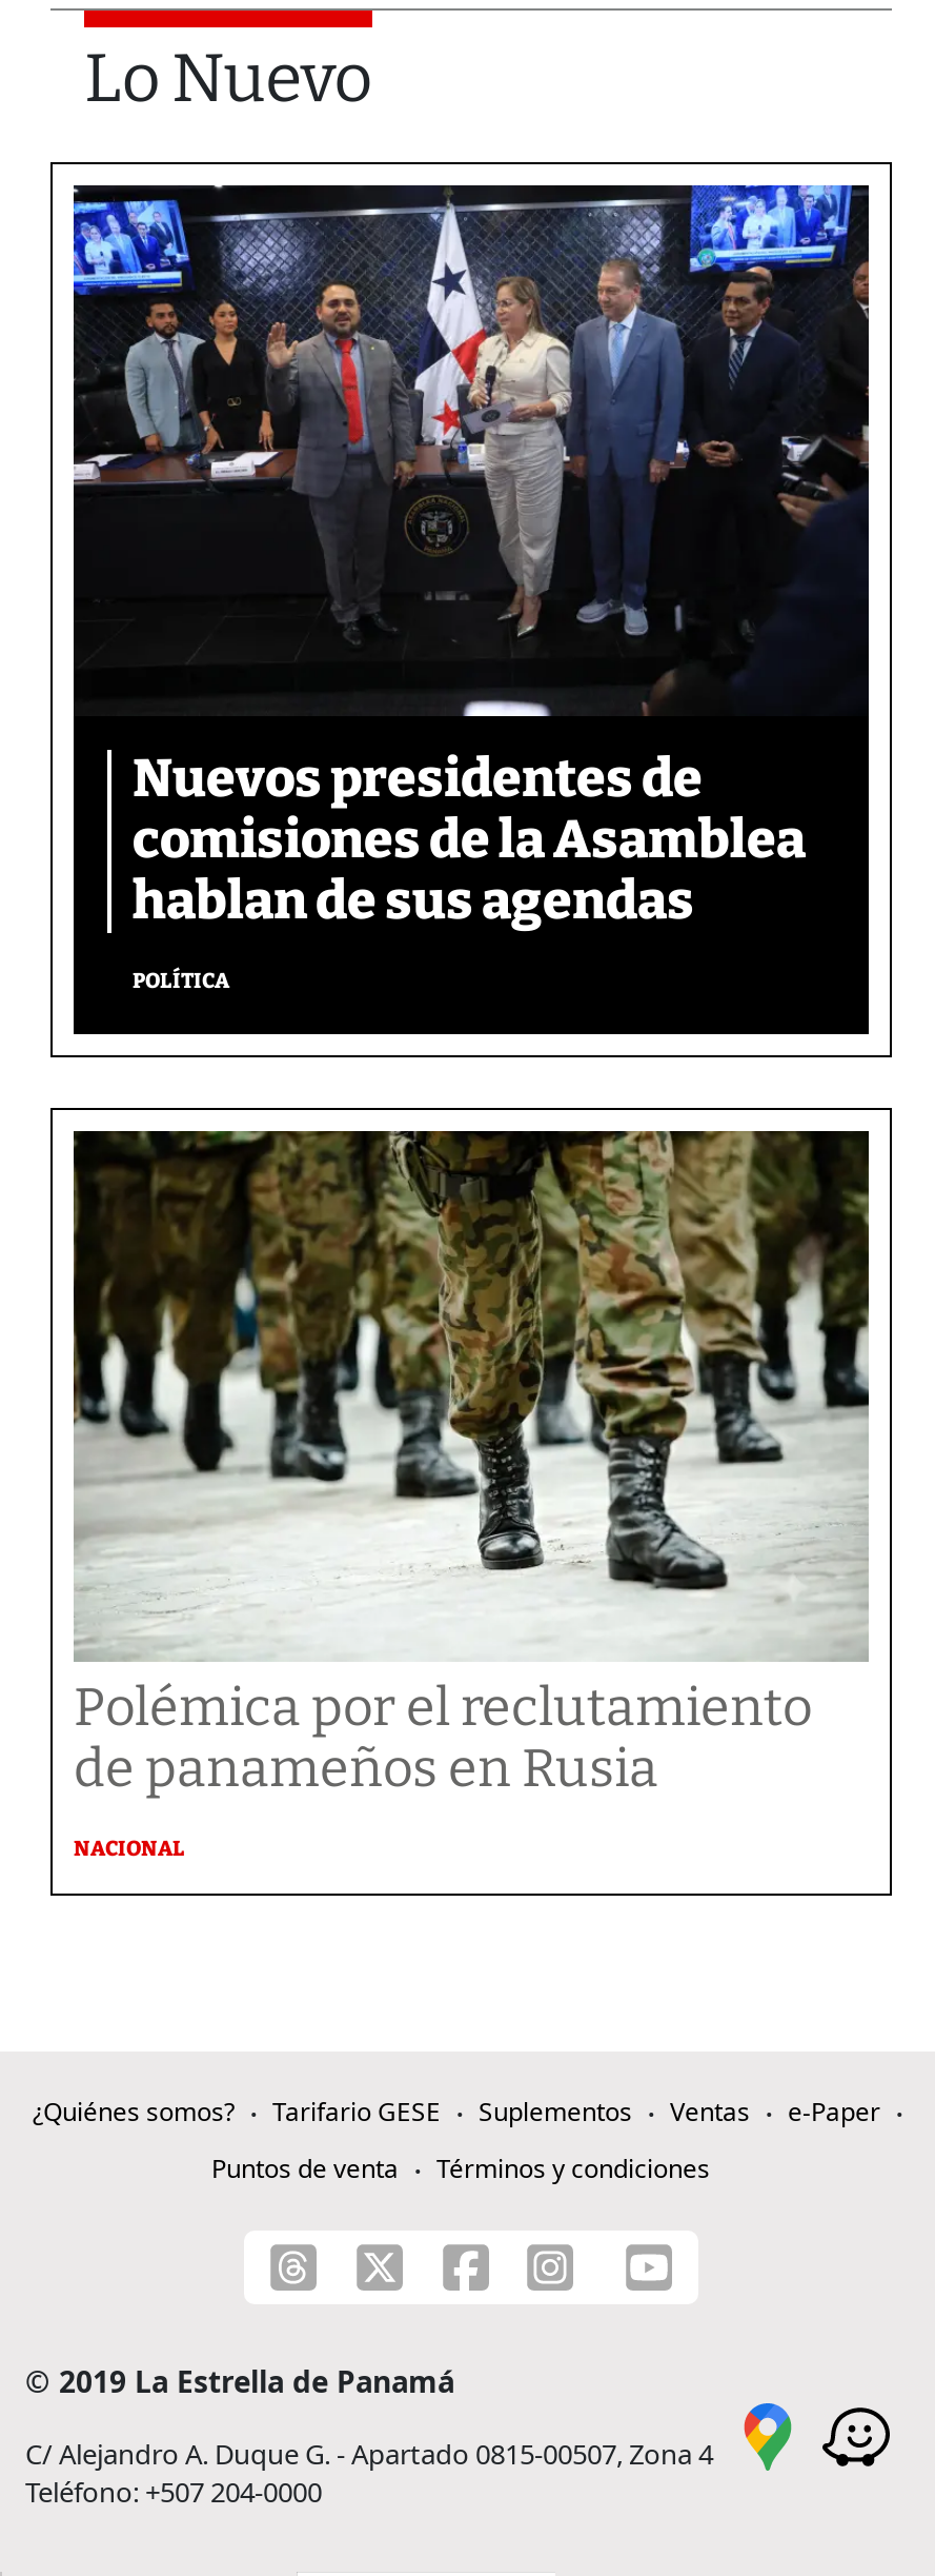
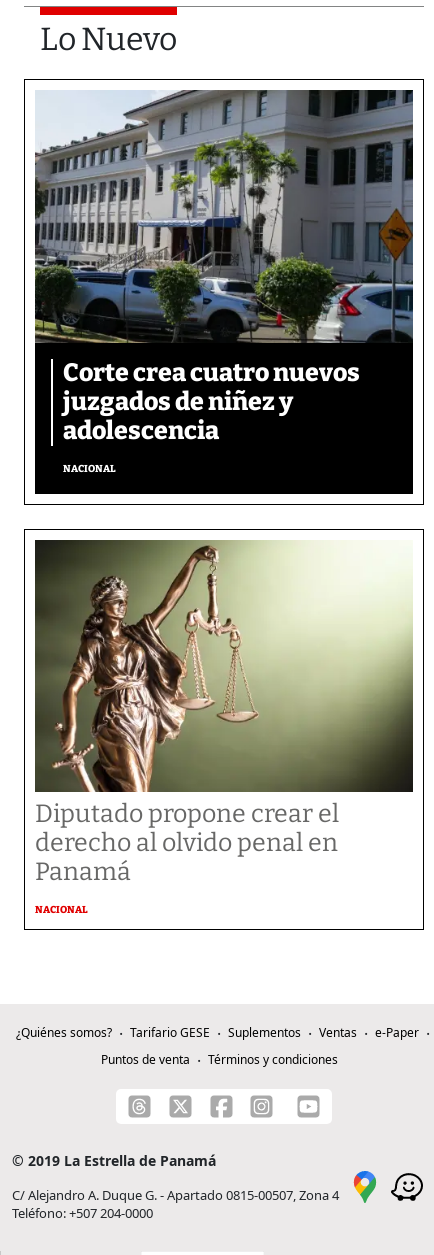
- [image]
+ [image]

- Nuevos presidentes de
- comisiones de la Asamblea
- hablan de sus agendas
+ Corte crea cuatro nuevos
+ juzgados de niñez y
+ adolescencia

- POLÍTICA
+ NACIONAL

- [image]
- Polémica por el reclutamiento
- de panameños en Rusia
+ [image]
+ Diputado propone crear el
+ derecho al olvido penal en
+ Panamá
